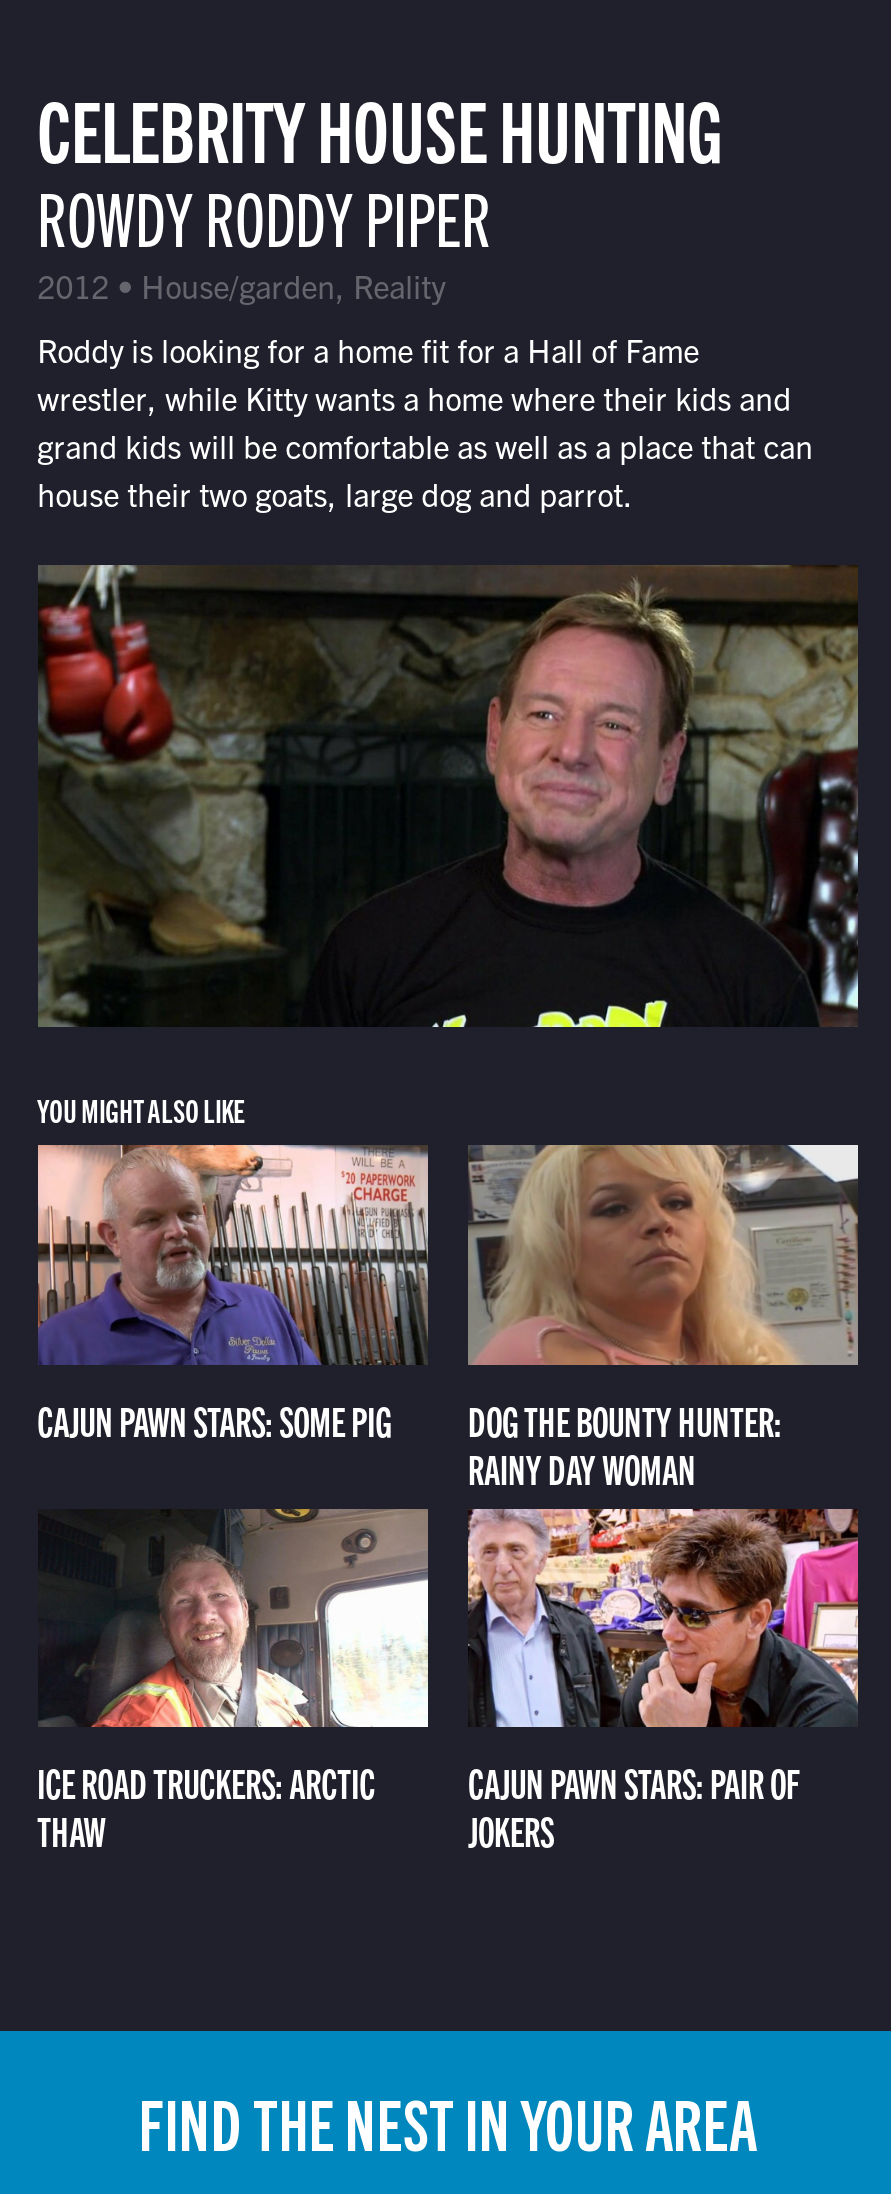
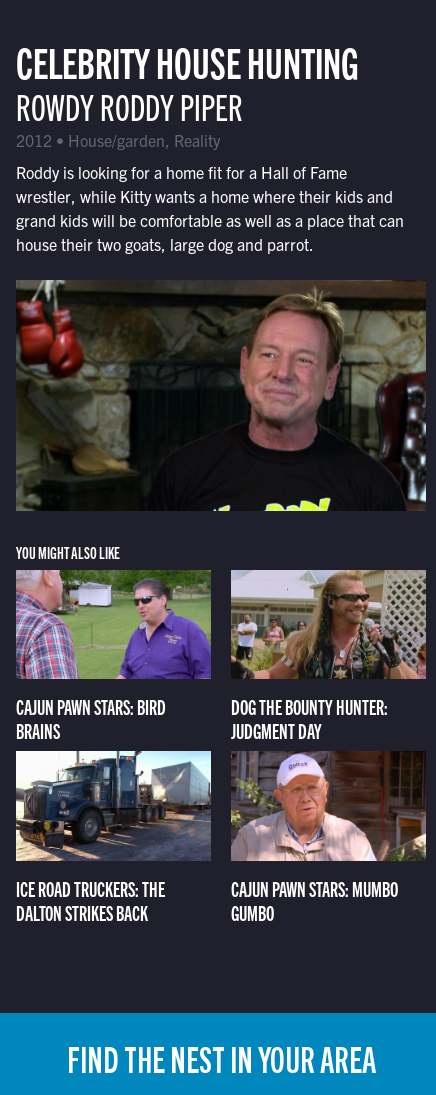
- [image]
- CAJUN PAWN STARS: SOME PIG
+ [image]
+ CAJUN PAWN STARS: BIRD
+ BRAINS

- [image]
- RAINY DAY WOMAN
+ [image]
+ JUDGMENT DAY

- [image]
- ICE ROAD TRUCKERS: ARCTIC
- THAW
+ [image]
+ ICE ROAD TRUCKERS: THE
+ DALTON STRIKES BACK

- [image]
- CAJUN PAWN STARS: PAIR OF
- JOKERS
+ [image]
+ CAJUN PAWN STARS: MUMBO
+ GUMBO
